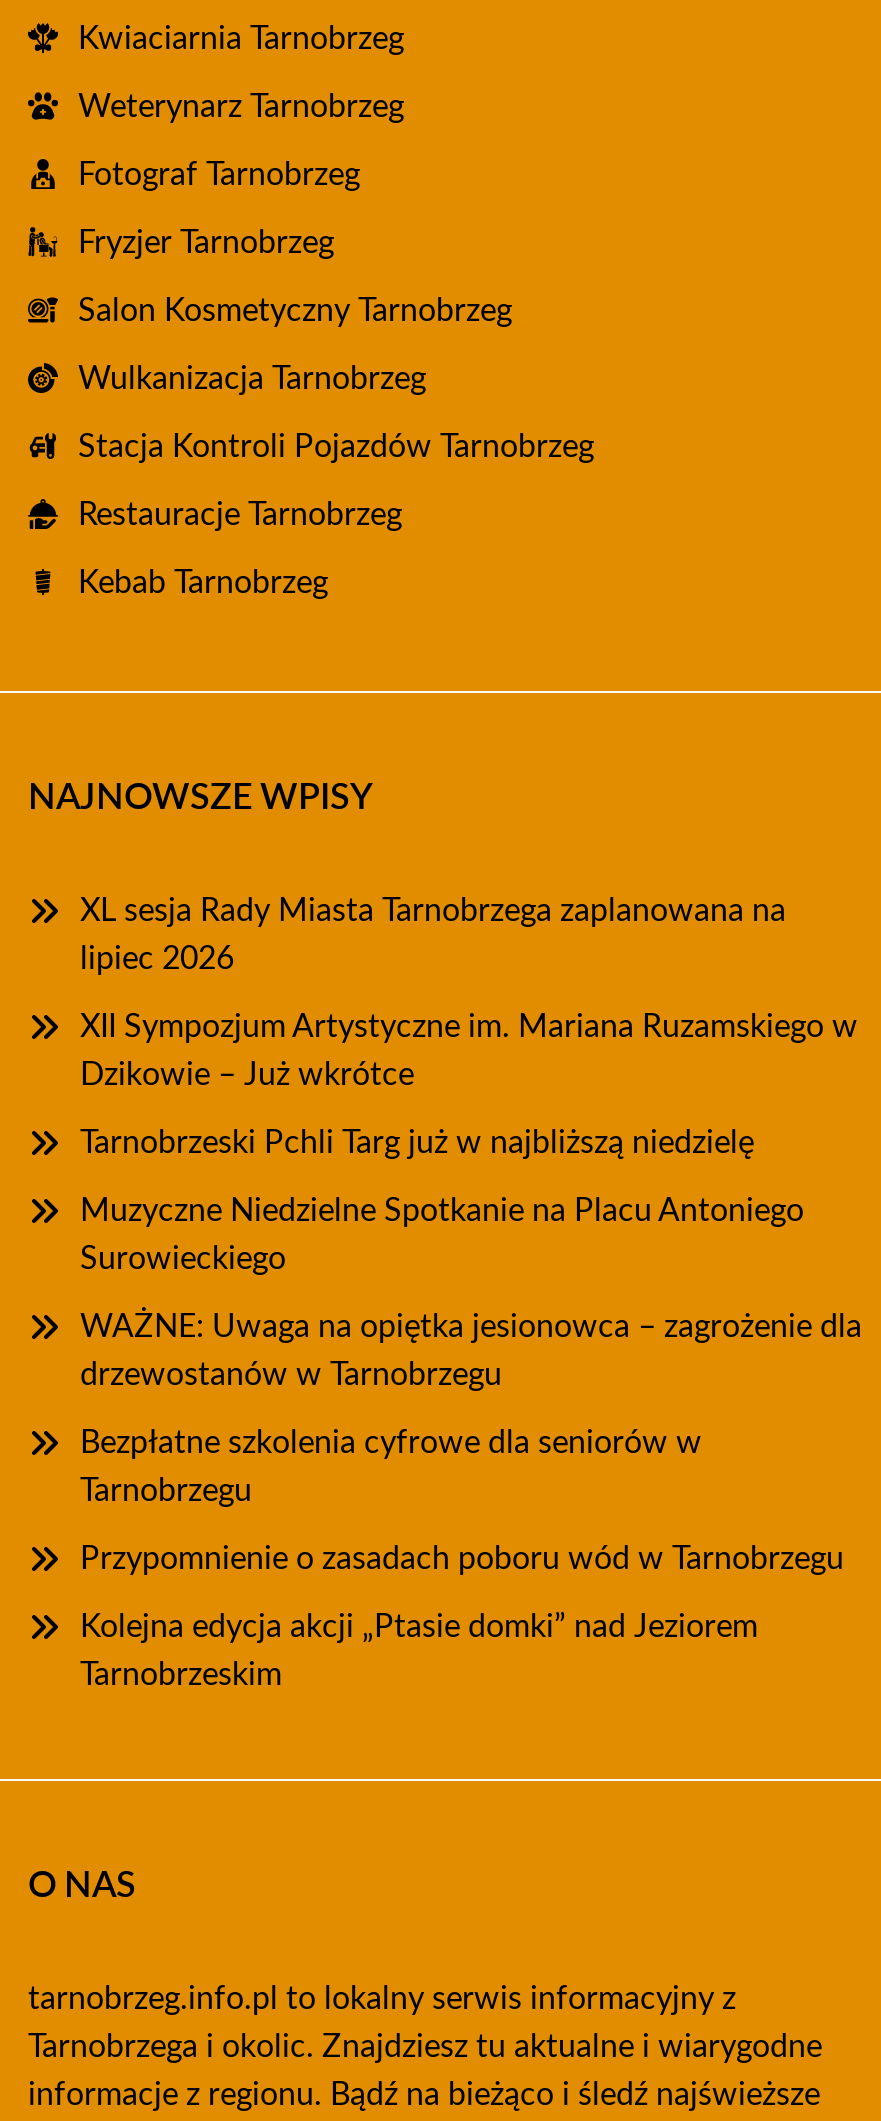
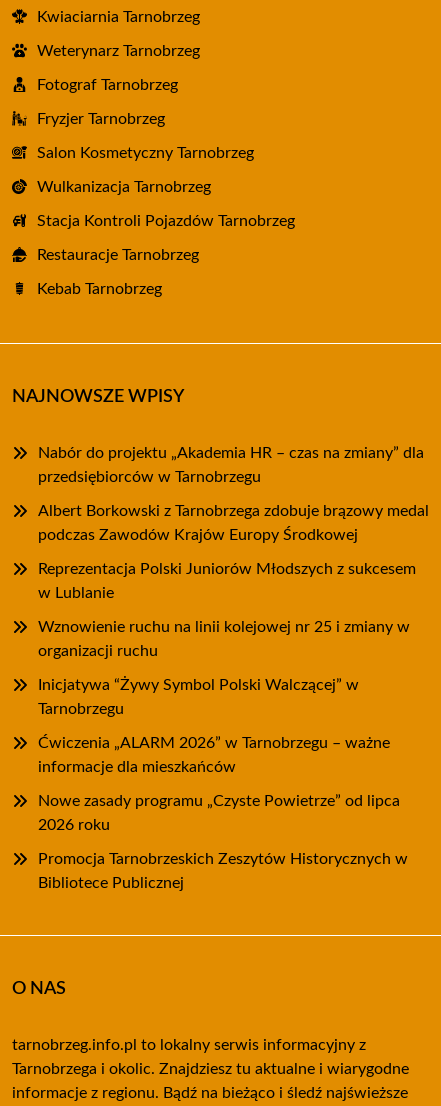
- XL sesja Rady Miasta Tarnobrzega zaplanowana na
- lipiec 2026
- XII Sympozjum Artystyczne im. Mariana Ruzamskiego w
- Dzikowie – Już wkrótce
- Tarnobrzeski Pchli Targ już w najbliższą niedzielę
- Muzyczne Niedzielne Spotkanie na Placu Antoniego
- Surowieckiego
- WAŻNE: Uwaga na opiętka jesionowca – zagrożenie dla
- drzewostanów w Tarnobrzegu
- Bezpłatne szkolenia cyfrowe dla seniorów w
+ Nabór do projektu „Akademia HR – czas na zmiany” dla
+ przedsiębiorców w Tarnobrzegu
+ Albert Borkowski z Tarnobrzega zdobuje brązowy medal
+ podczas Zawodów Krajów Europy Środkowej
+ Reprezentacja Polski Juniorów Młodszych z sukcesem
+ w Lublanie
+ Wznowienie ruchu na linii kolejowej nr 25 i zmiany w
+ organizacji ruchu
+ Inicjatywa “Żywy Symbol Polski Walczącej” w

moved up: Tarnobrzegu

- Przypomnienie o zasadach poboru wód w Tarnobrzegu
- Kolejna edycja akcji „Ptasie domki” nad Jeziorem
- Tarnobrzeskim
+ Ćwiczenia „ALARM 2026” w Tarnobrzegu – ważne
+ informacje dla mieszkańców
+ Nowe zasady programu „Czyste Powietrze” od lipca
+ 2026 roku
+ Promocja Tarnobrzeskich Zeszytów Historycznych w
+ Bibliotece Publicznej
